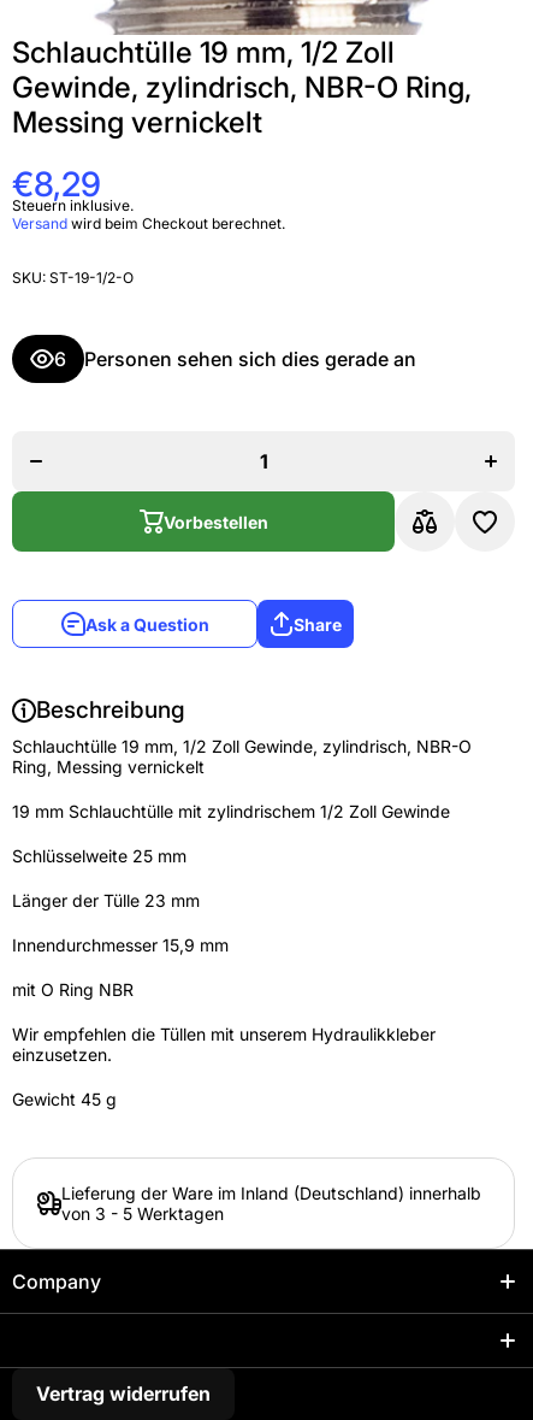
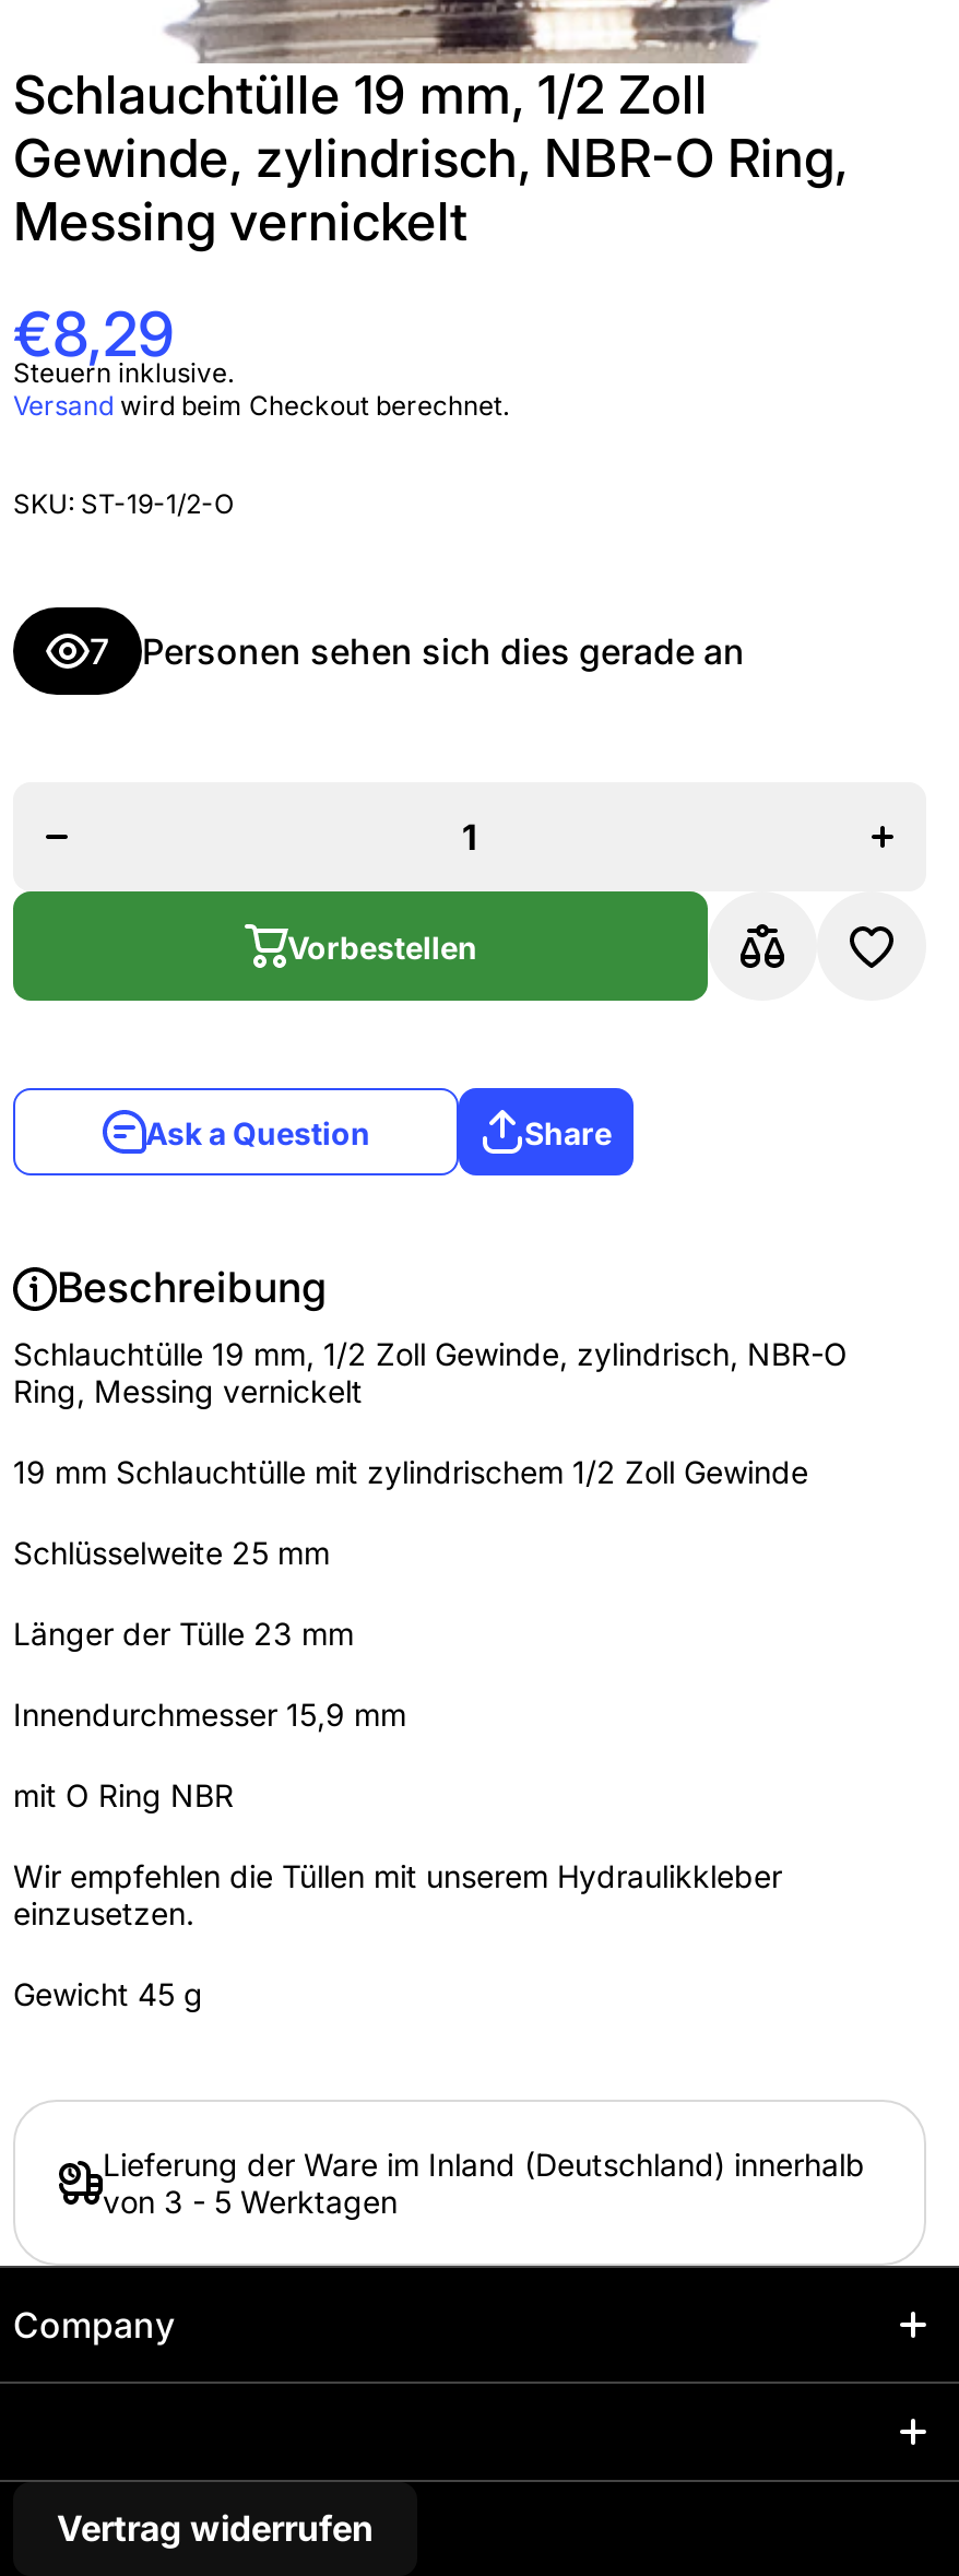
- 6 Personen sehen sich dies gerade an
+ 7 Personen sehen sich dies gerade an
